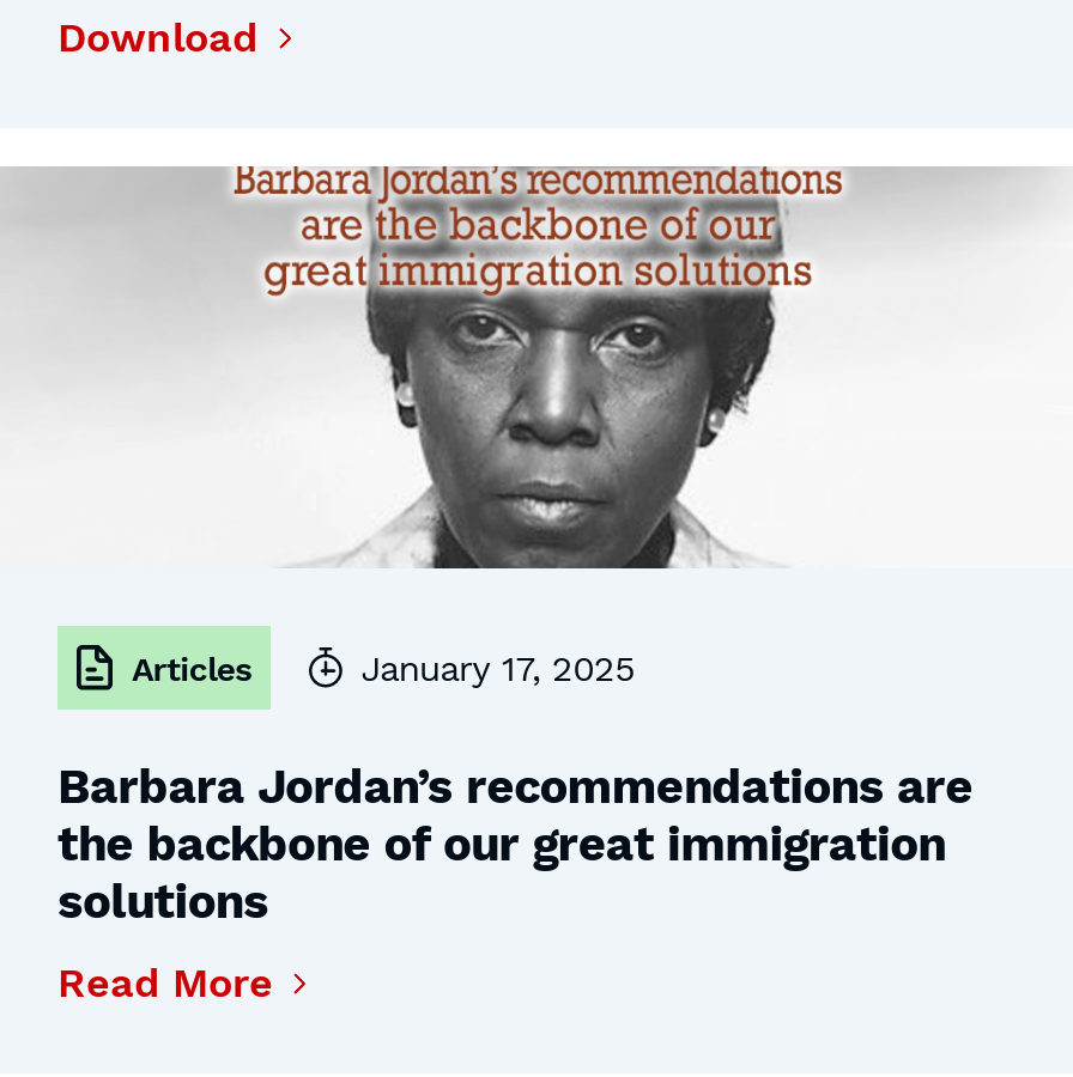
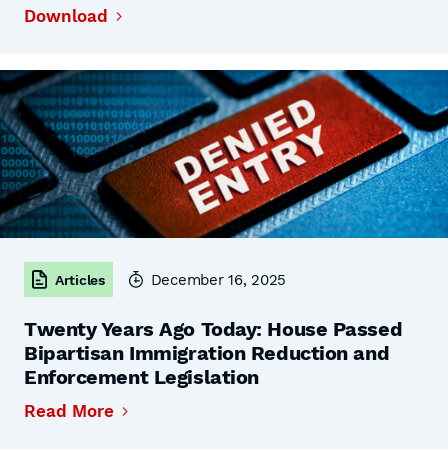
- [image]
- January 17, 2025
+ [image]
+ December 16, 2025

- Barbara Jordan’s recommendations are
- the backbone of our great immigration
- solutions
+ Twenty Years Ago Today: House Passed
+ Bipartisan Immigration Reduction and
+ Enforcement Legislation
